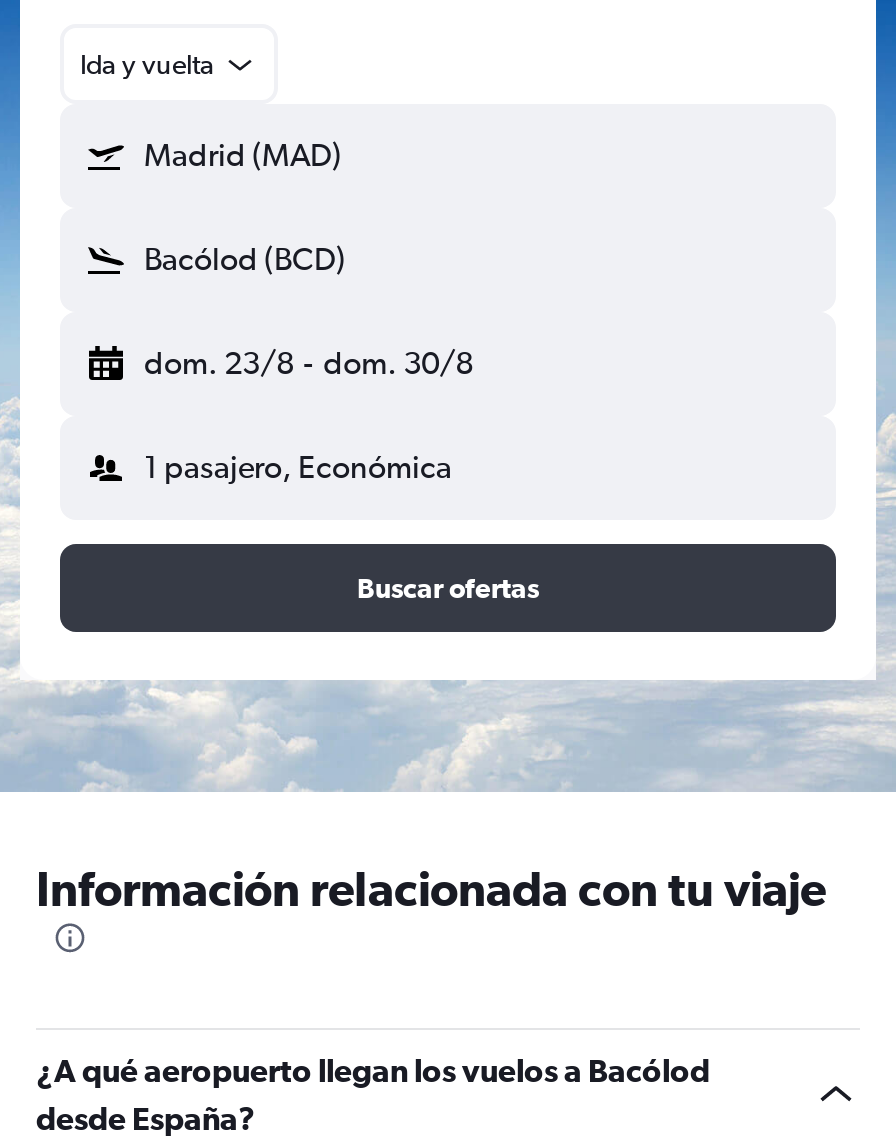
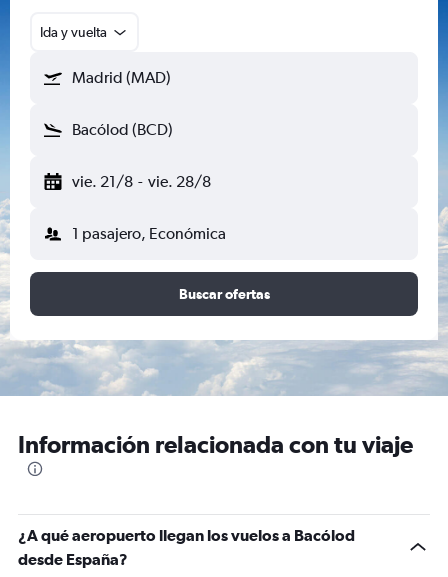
- dom. 23/8 - dom. 30/8
+ vie. 21/8 - vie. 28/8
